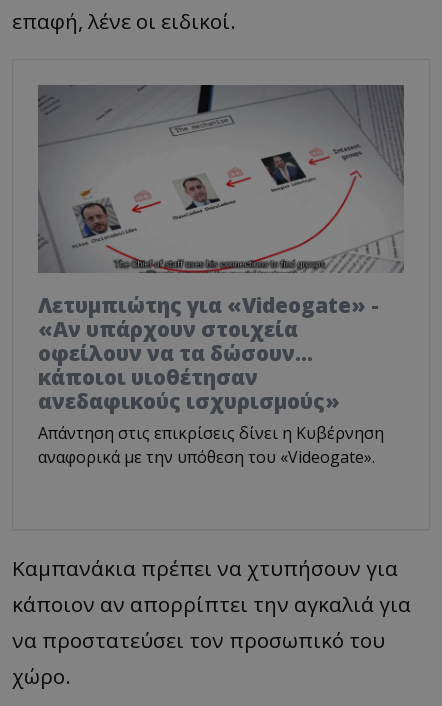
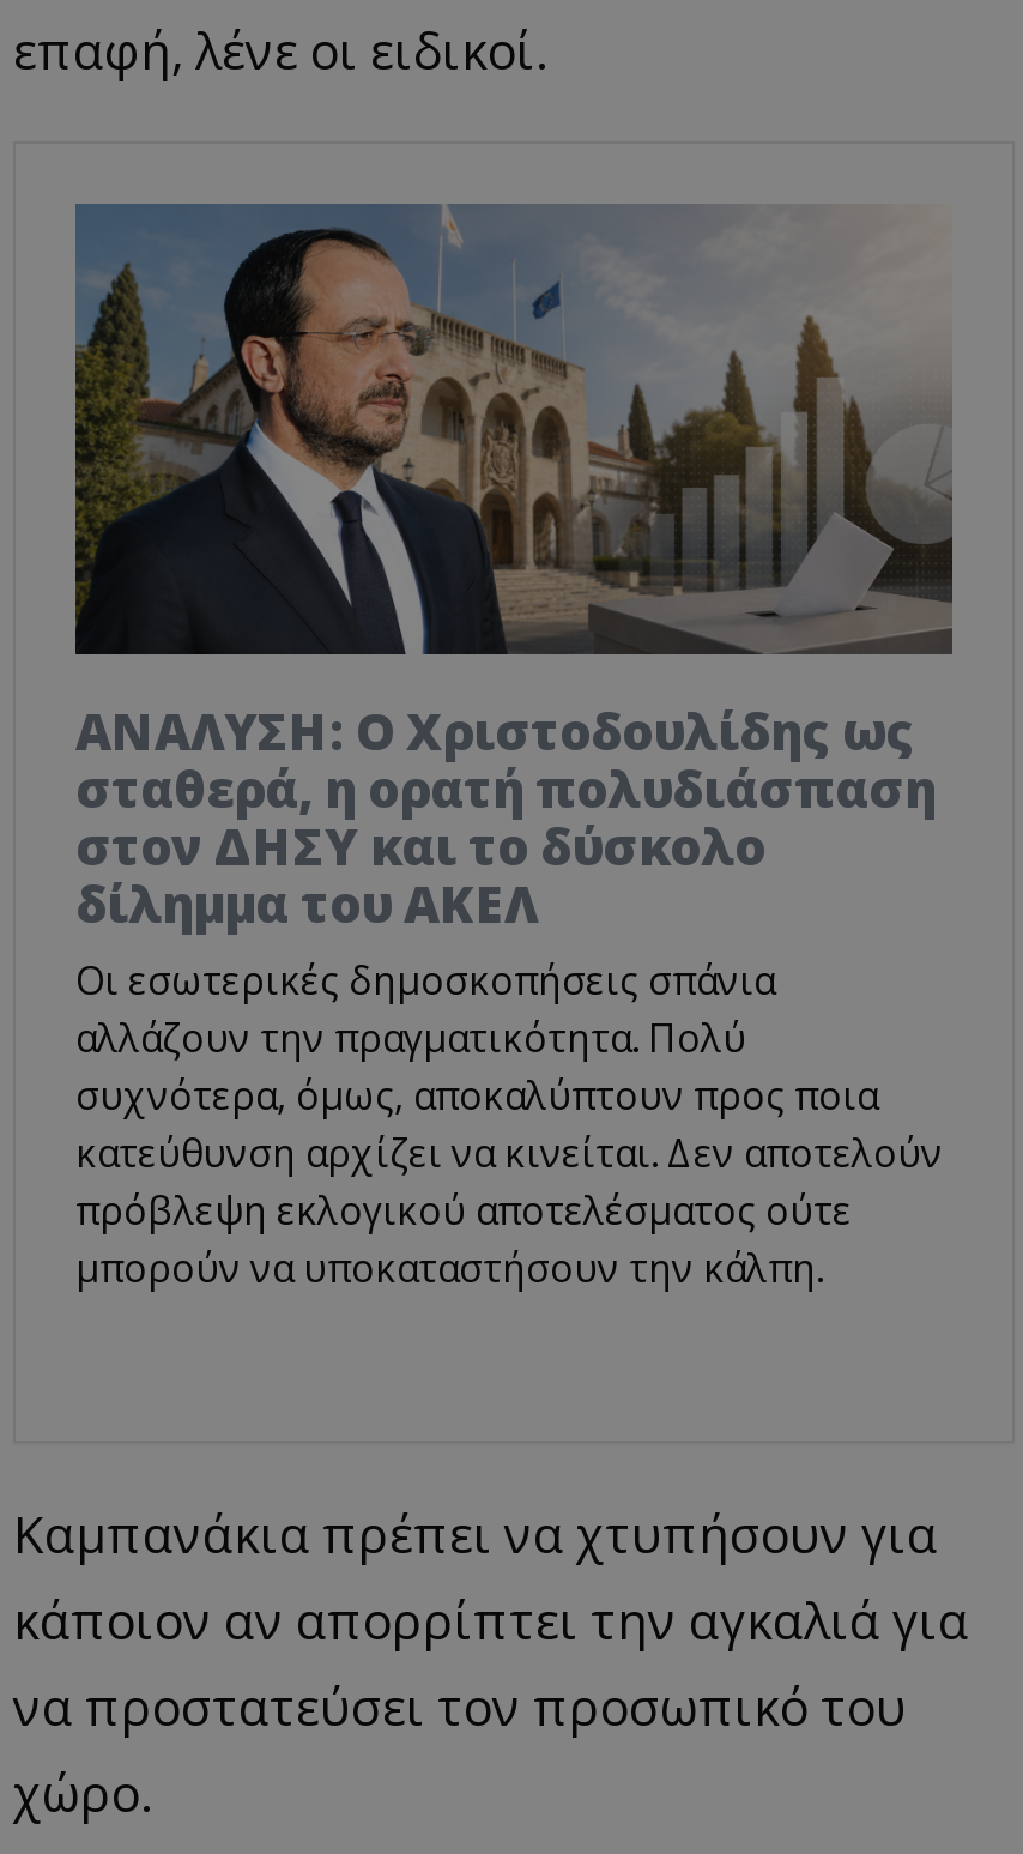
- [image]
+ [image]

- Λετυμπιώτης για «Videogate» -
- «Αν υπάρχουν στοιχεία
- οφείλουν να τα δώσουν...
- κάποιοι υιοθέτησαν
- ανεδαφικούς ισχυρισμούς»
- Απάντηση στις επικρίσεις δίνει η Κυβέρνηση
- αναφορικά με την υπόθεση του «Videogate».
+ ΑΝΑΛΥΣΗ: Ο Χριστοδουλίδης ως
+ σταθερά, η ορατή πολυδιάσπαση
+ στον ΔΗΣΥ και το δύσκολο
+ δίλημμα του ΑΚΕΛ
+ Οι εσωτερικές δημοσκοπήσεις σπάνια
+ αλλάζουν την πραγματικότητα. Πολύ
+ συχνότερα, όμως, αποκαλύπτουν προς ποια
+ κατεύθυνση αρχίζει να κινείται. Δεν αποτελούν
+ πρόβλεψη εκλογικού αποτελέσματος ούτε
+ μπορούν να υποκαταστήσουν την κάλπη.
